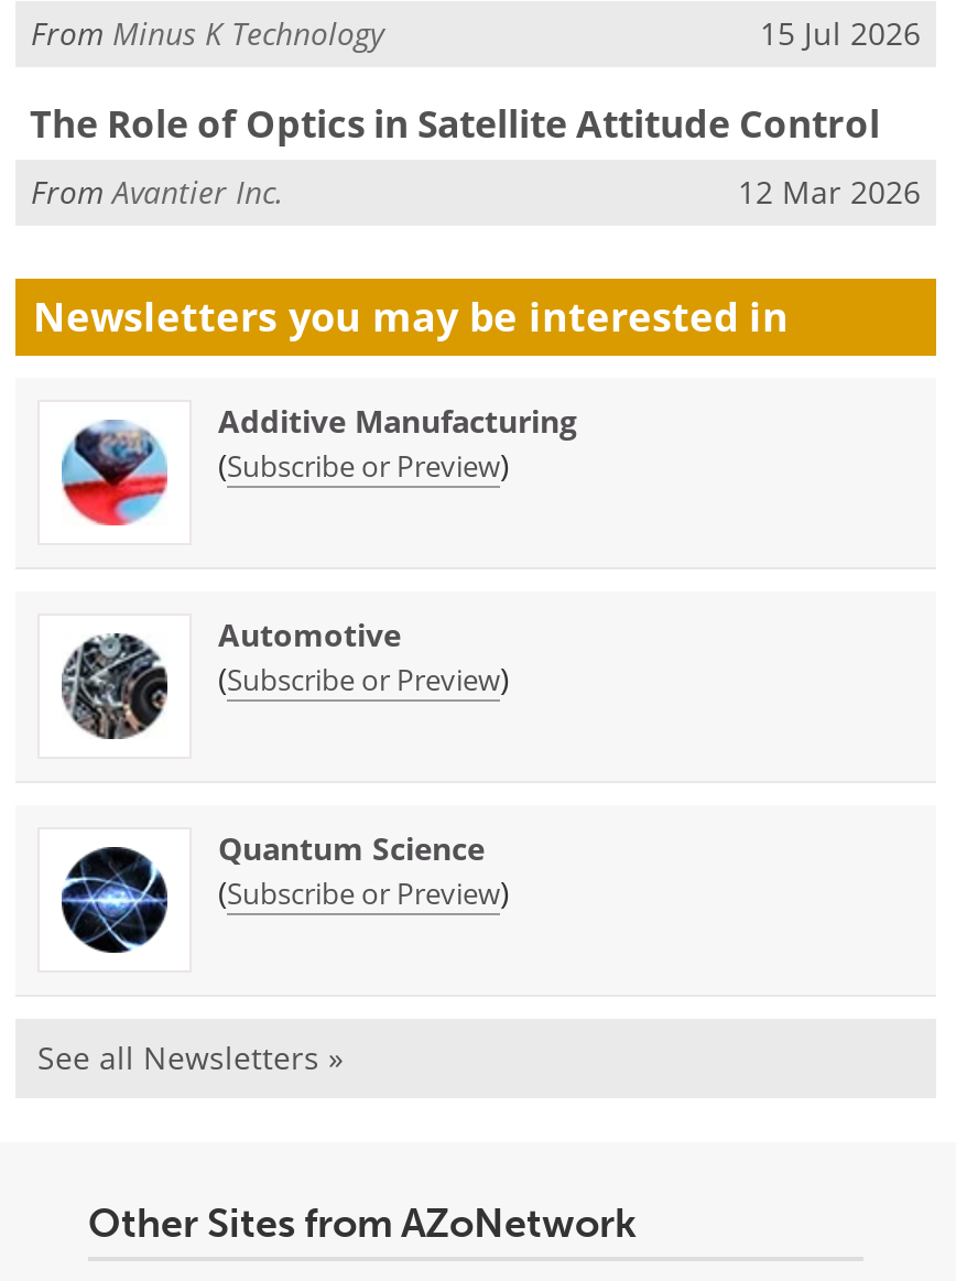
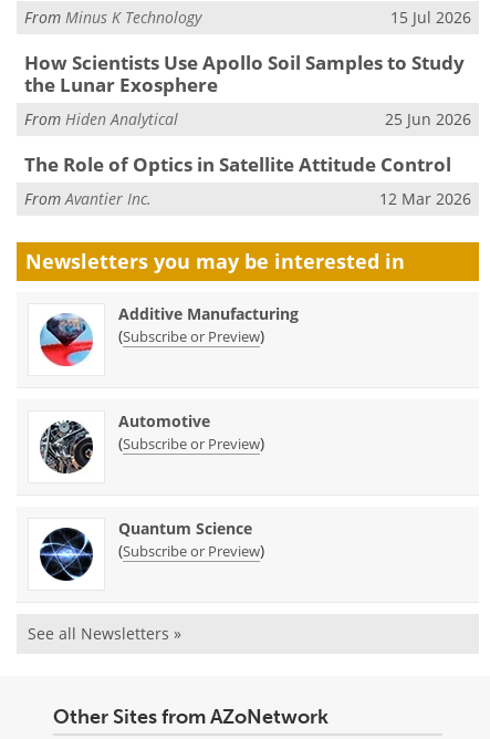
+ How Scientists Use Apollo Soil Samples to Study
+ the Lunar Exosphere
+ From Hiden Analytical
+ 25 Jun 2026
